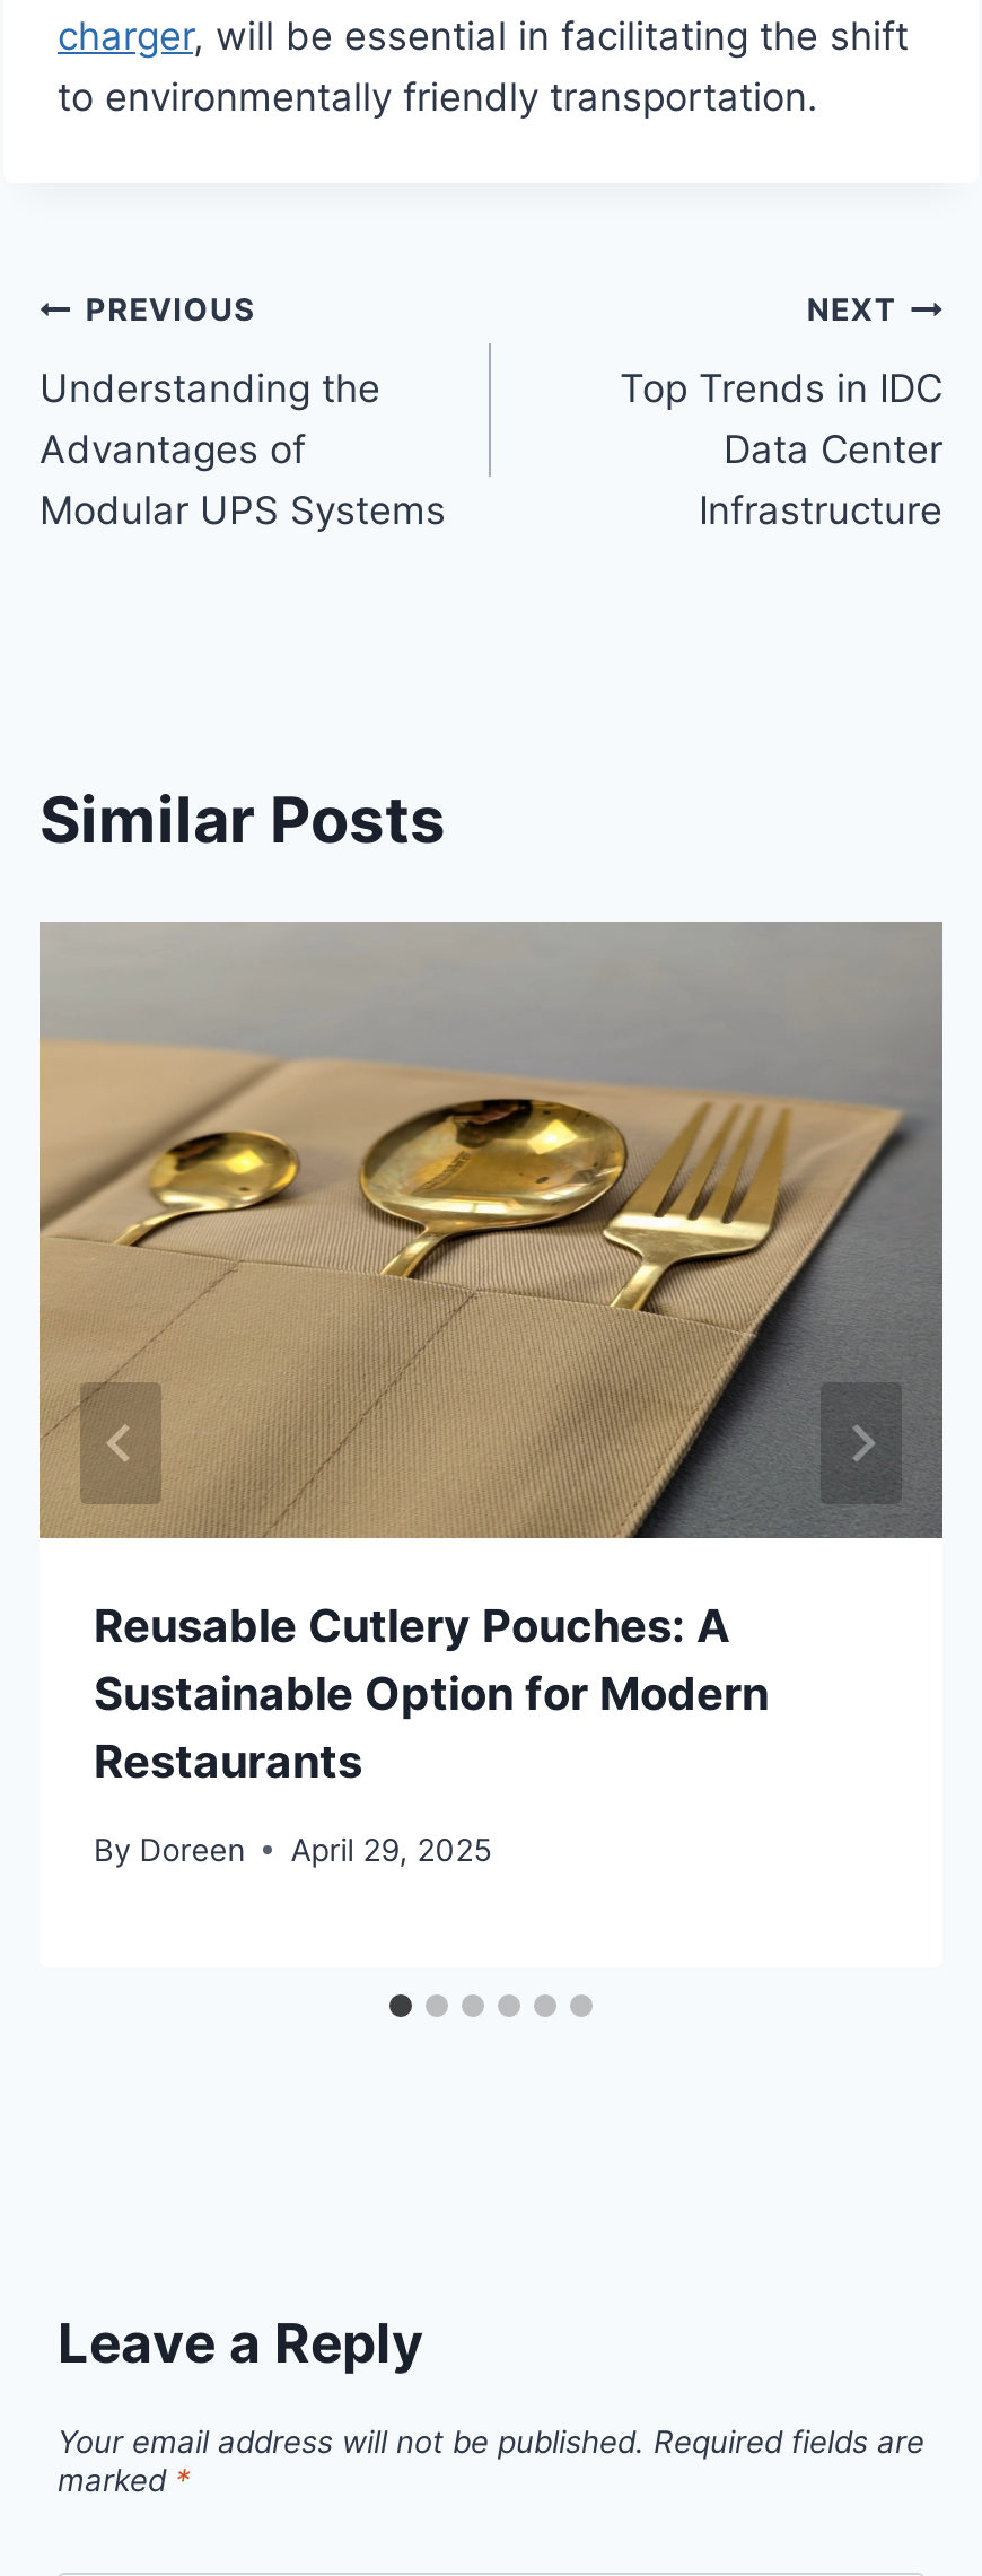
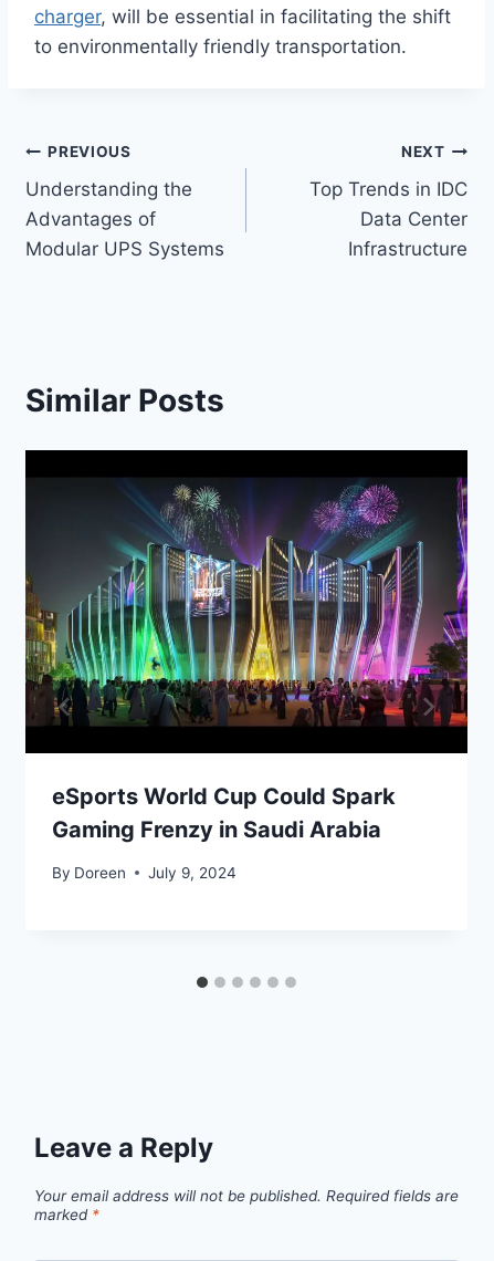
- [image]
- Reusable Cutlery Pouches: A
- Sustainable Option for Modern
- Restaurants
+ [image]
+ eSports World Cup Could Spark
+ Gaming Frenzy in Saudi Arabia

- By Doreen April 29, 2025
+ By Doreen July 9, 2024

moved up: By Doreen
